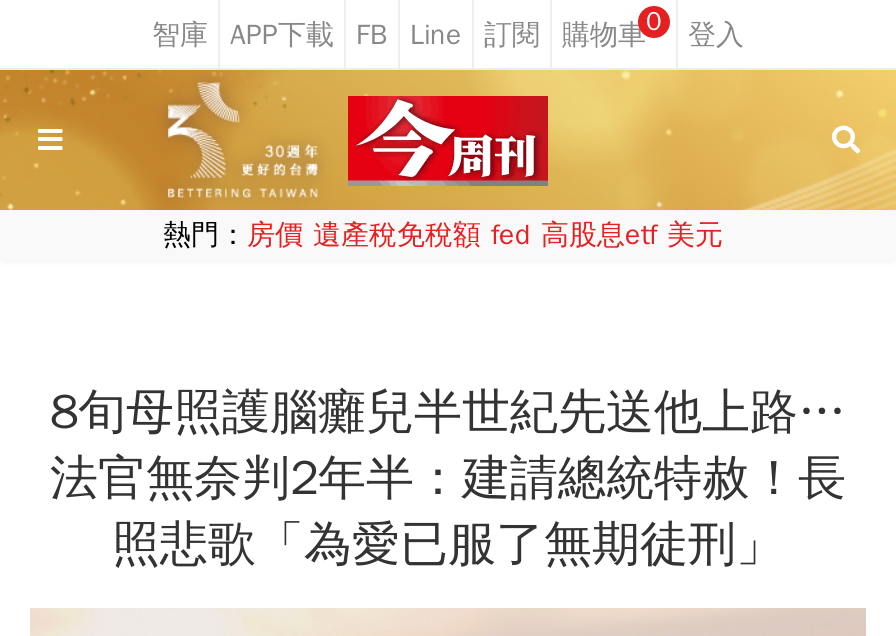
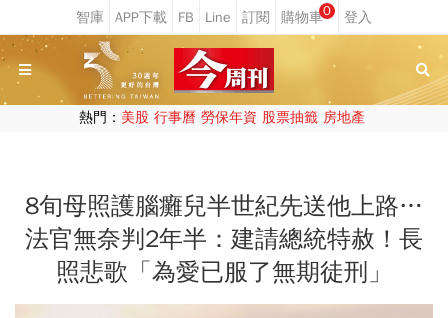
- 熱門：房價 遺產稅免稅額 fed 高股息etf 美元
+ 熱門：美股 行事曆 勞保年資 股票抽籤 房地產
